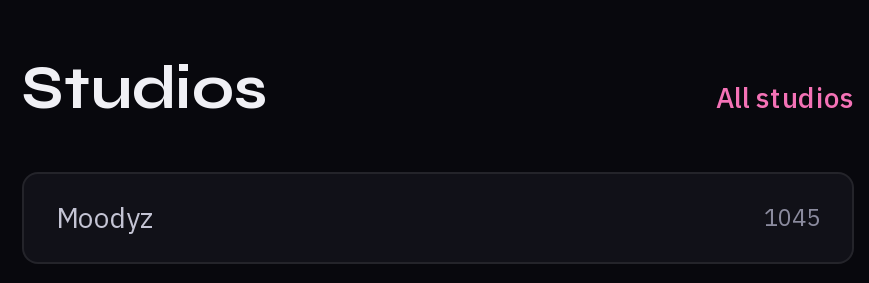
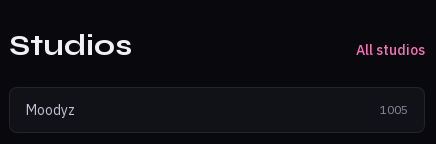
- 1045
+ 1005
